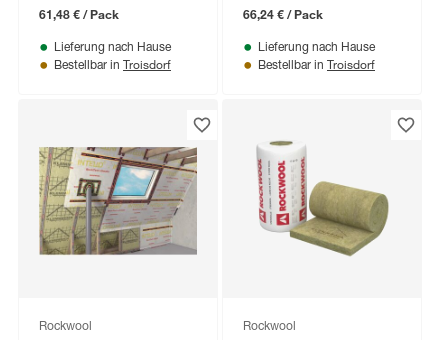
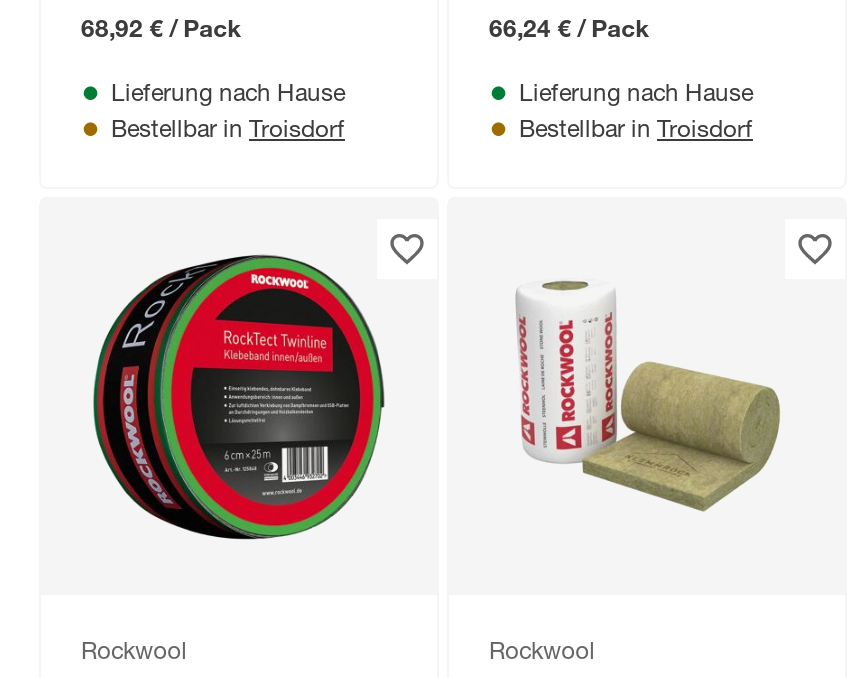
- 61,48 € / Pack
+ 68,92 € / Pack

- [image]
+ [image]
